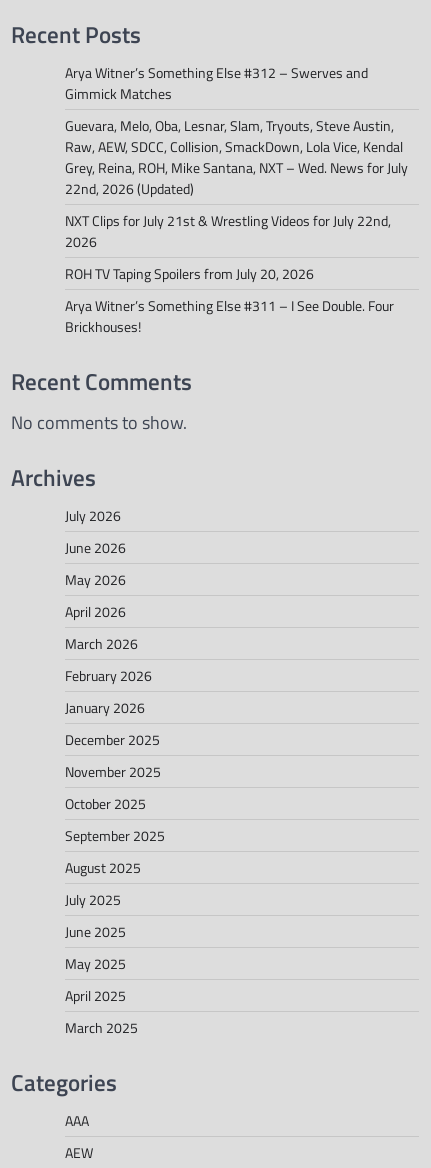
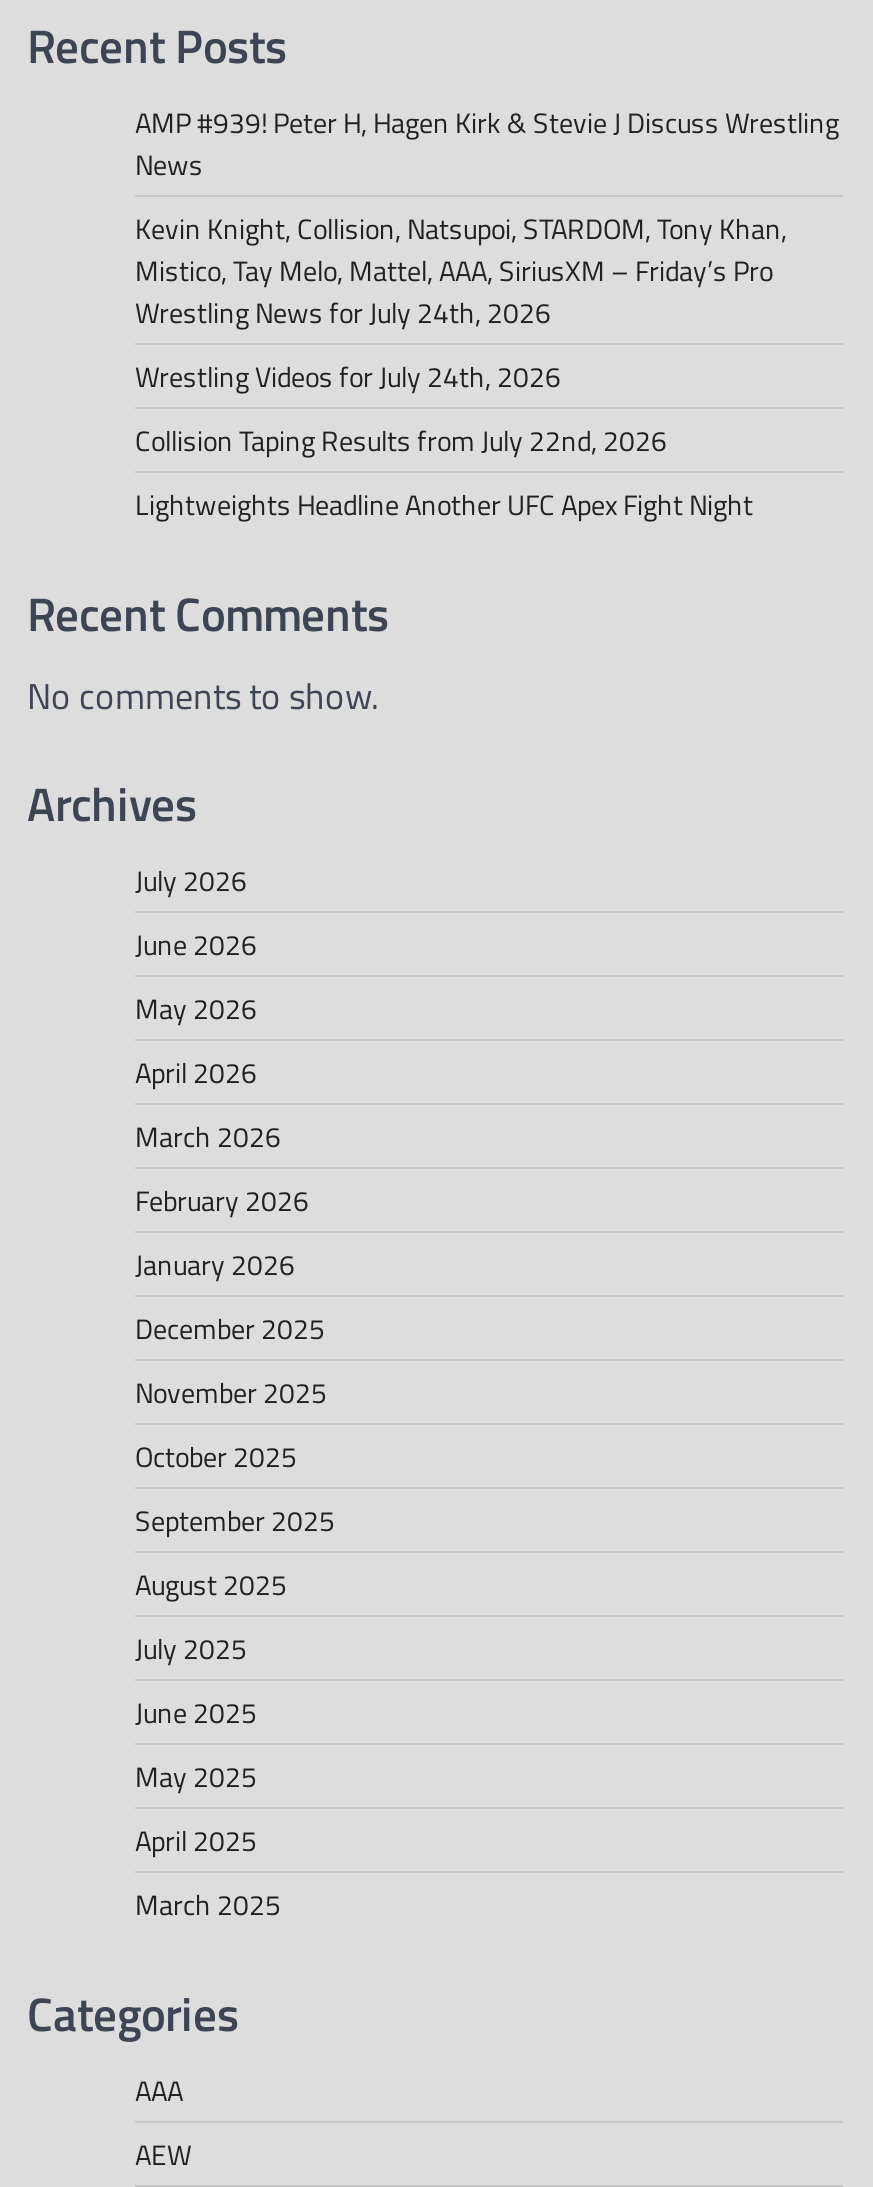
- Arya Witner’s Something Else #312 – Swerves and
- Gimmick Matches
+ AMP #939! Peter H, Hagen Kirk & Stevie J Discuss Wrestling
+ News

- Guevara, Melo, Oba, Lesnar, Slam, Tryouts, Steve Austin,
- Raw, AEW, SDCC, Collision, SmackDown, Lola Vice, Kendal
- Grey, Reina, ROH, Mike Santana, NXT – Wed. News for July
- 22nd, 2026 (Updated)
+ Kevin Knight, Collision, Natsupoi, STARDOM, Tony Khan,
+ Mistico, Tay Melo, Mattel, AAA, SiriusXM – Friday’s Pro
+ Wrestling News for July 24th, 2026

- NXT Clips for July 21st & Wrestling Videos for July 22nd,
- 2026
+ Wrestling Videos for July 24th, 2026

- ROH TV Taping Spoilers from July 20, 2026
+ Collision Taping Results from July 22nd, 2026

- Arya Witner’s Something Else #311 – I See Double. Four
- Brickhouses!
+ Lightweights Headline Another UFC Apex Fight Night
